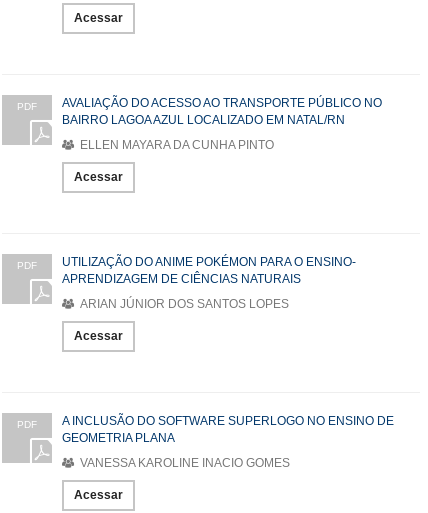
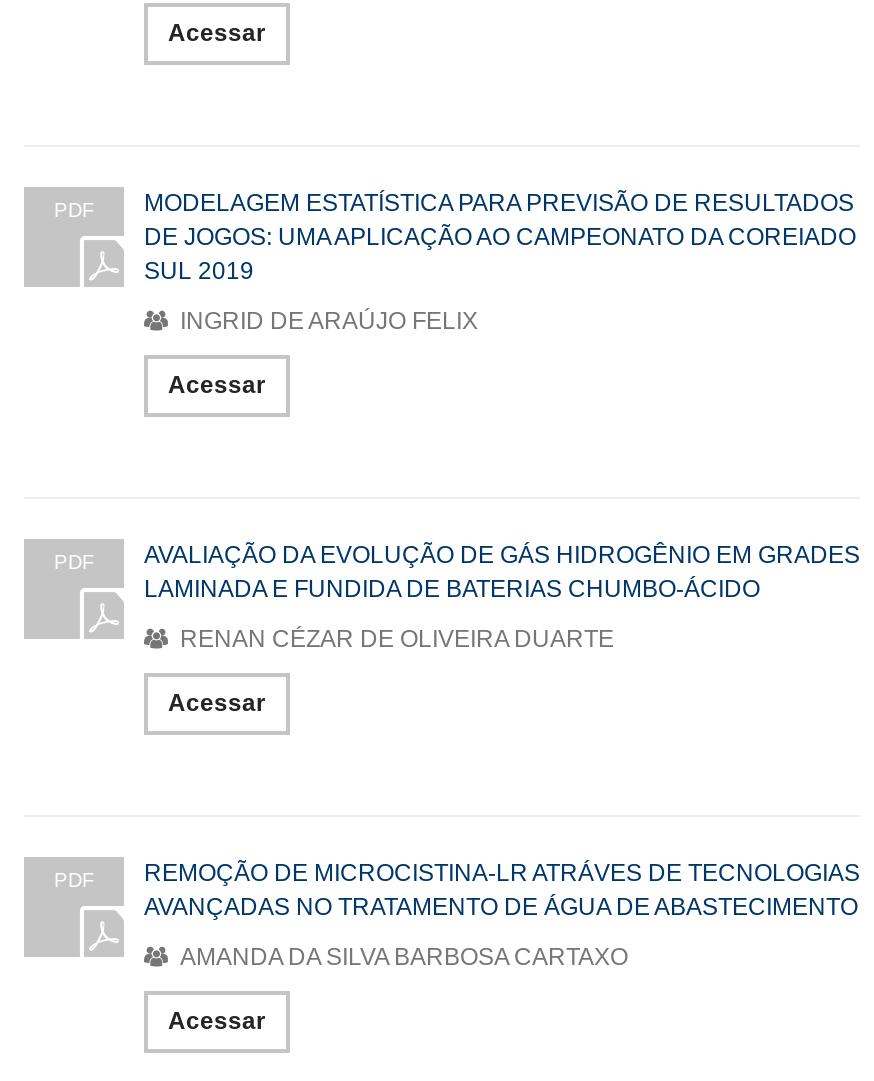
- AVALIAÇÃO DO ACESSO AO TRANSPORTE PÚBLICO NO
- BAIRRO LAGOA AZUL LOCALIZADO EM NATAL/RN
+ MODELAGEM ESTATÍSTICA PARA PREVISÃO DE RESULTADOS
+ DE JOGOS: UMA APLICAÇÃO AO CAMPEONATO DA COREIADO
+ SUL 2019

- ELLEN MAYARA DA CUNHA PINTO
+ INGRID DE ARAÚJO FELIX

- UTILIZAÇÃO DO ANIME POKÉMON PARA O ENSINO-
- APRENDIZAGEM DE CIÊNCIAS NATURAIS
+ AVALIAÇÃO DA EVOLUÇÃO DE GÁS HIDROGÊNIO EM GRADES
+ LAMINADA E FUNDIDA DE BATERIAS CHUMBO-ÁCIDO

- ARIAN JÚNIOR DOS SANTOS LOPES
+ RENAN CÉZAR DE OLIVEIRA DUARTE

- A INCLUSÃO DO SOFTWARE SUPERLOGO NO ENSINO DE
- GEOMETRIA PLANA
+ REMOÇÃO DE MICROCISTINA-LR ATRÁVES DE TECNOLOGIAS
+ AVANÇADAS NO TRATAMENTO DE ÁGUA DE ABASTECIMENTO

- VANESSA KAROLINE INACIO GOMES
+ AMANDA DA SILVA BARBOSA CARTAXO
